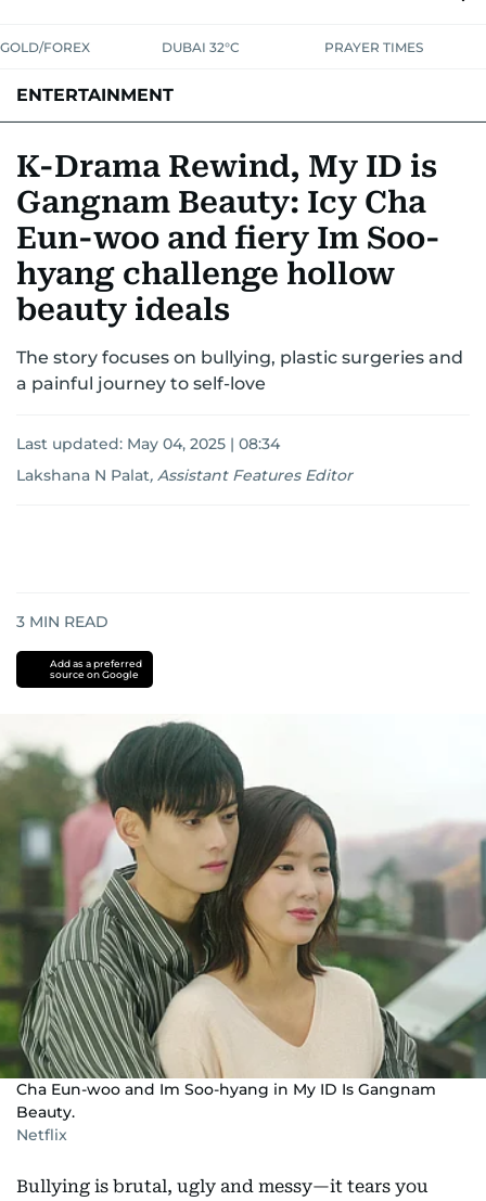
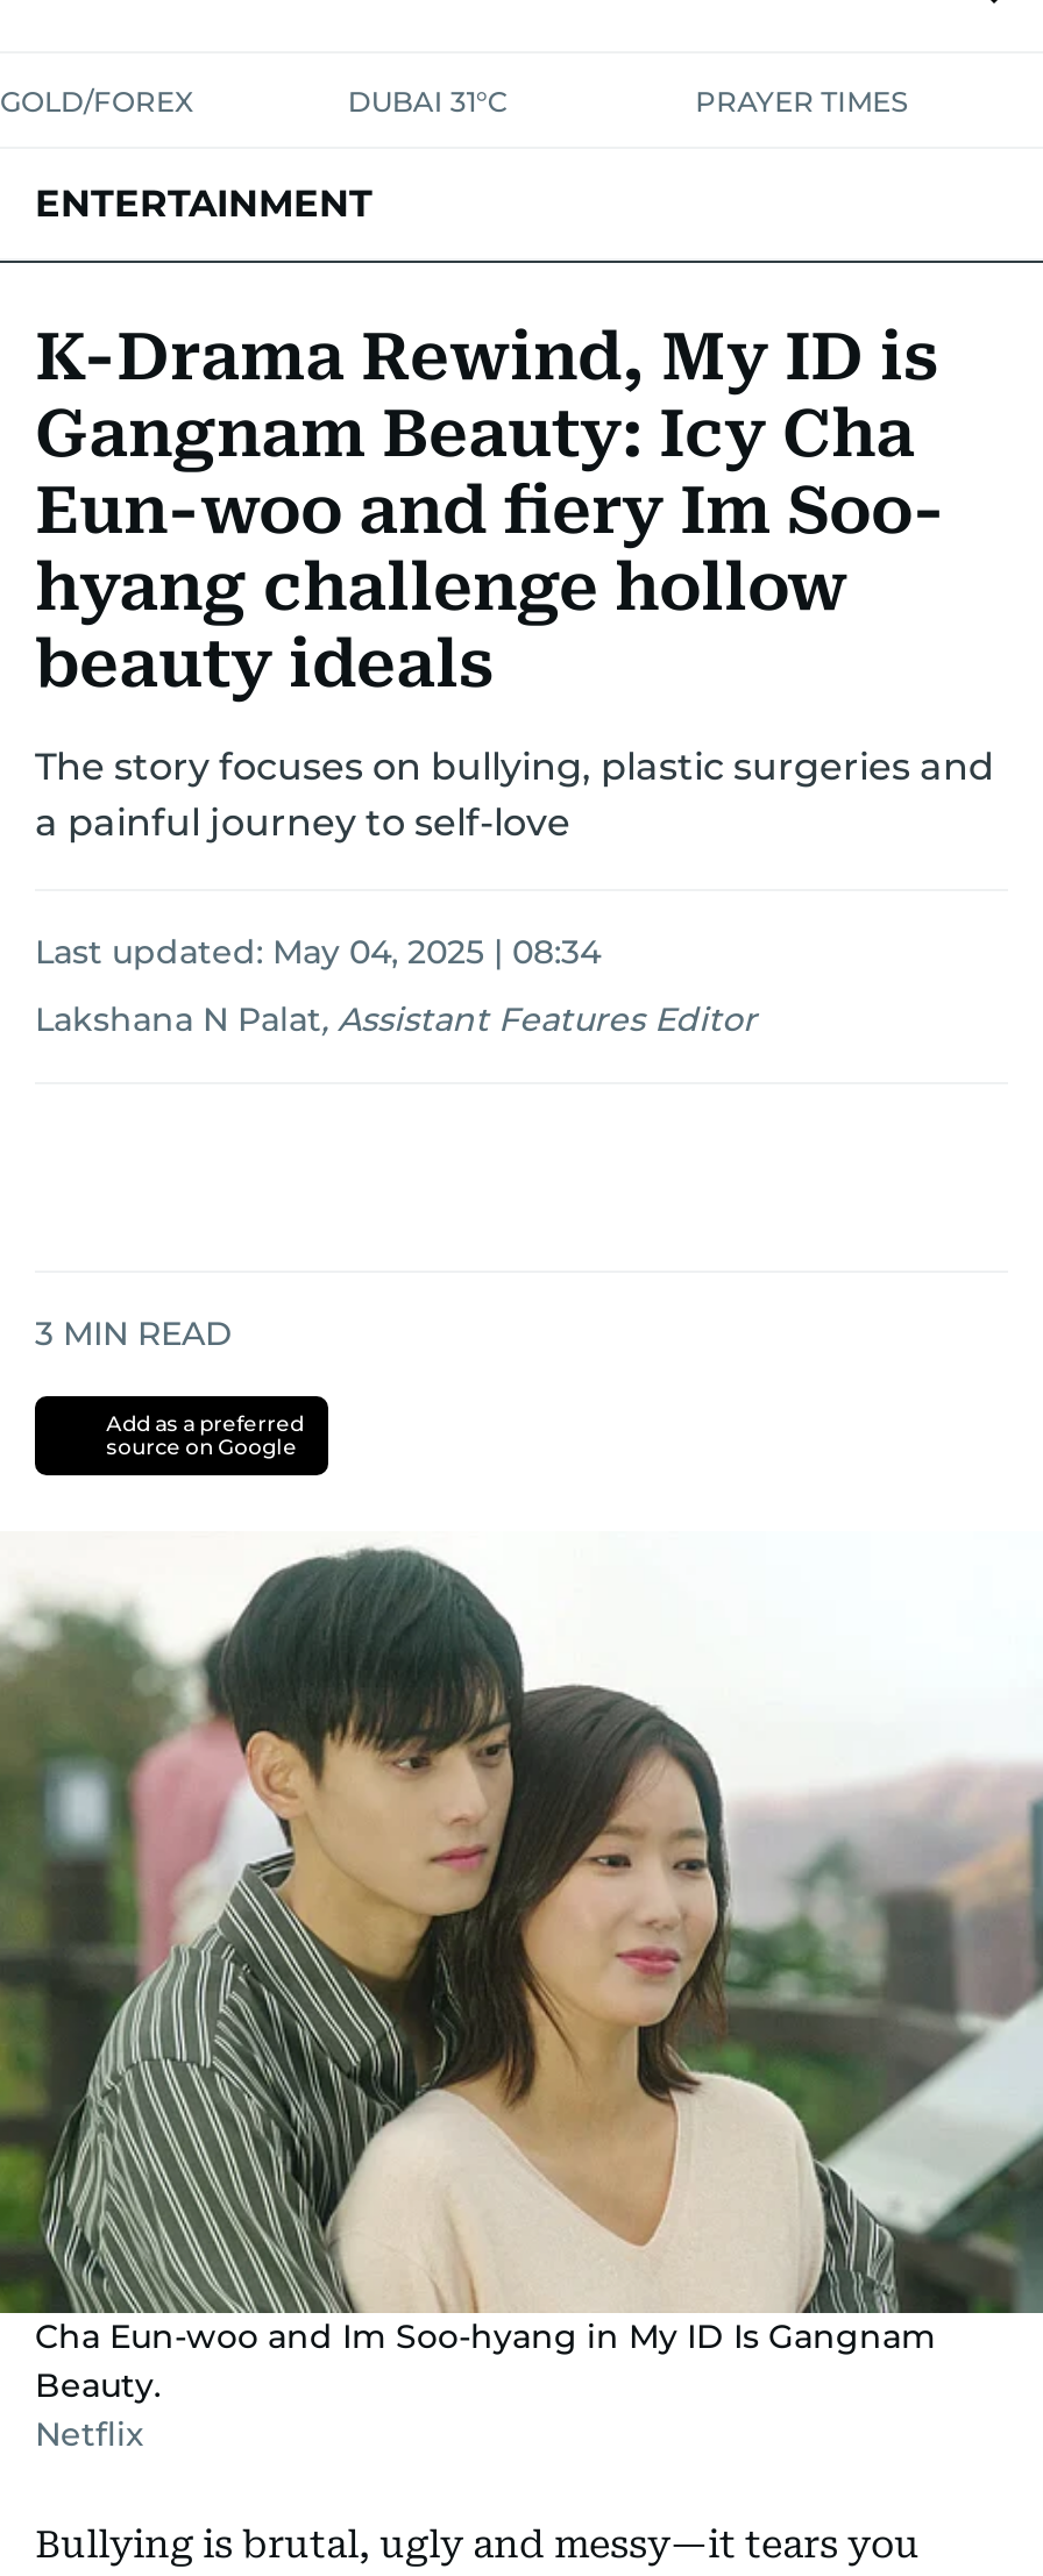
- DUBAI 32°C
+ DUBAI 31°C
